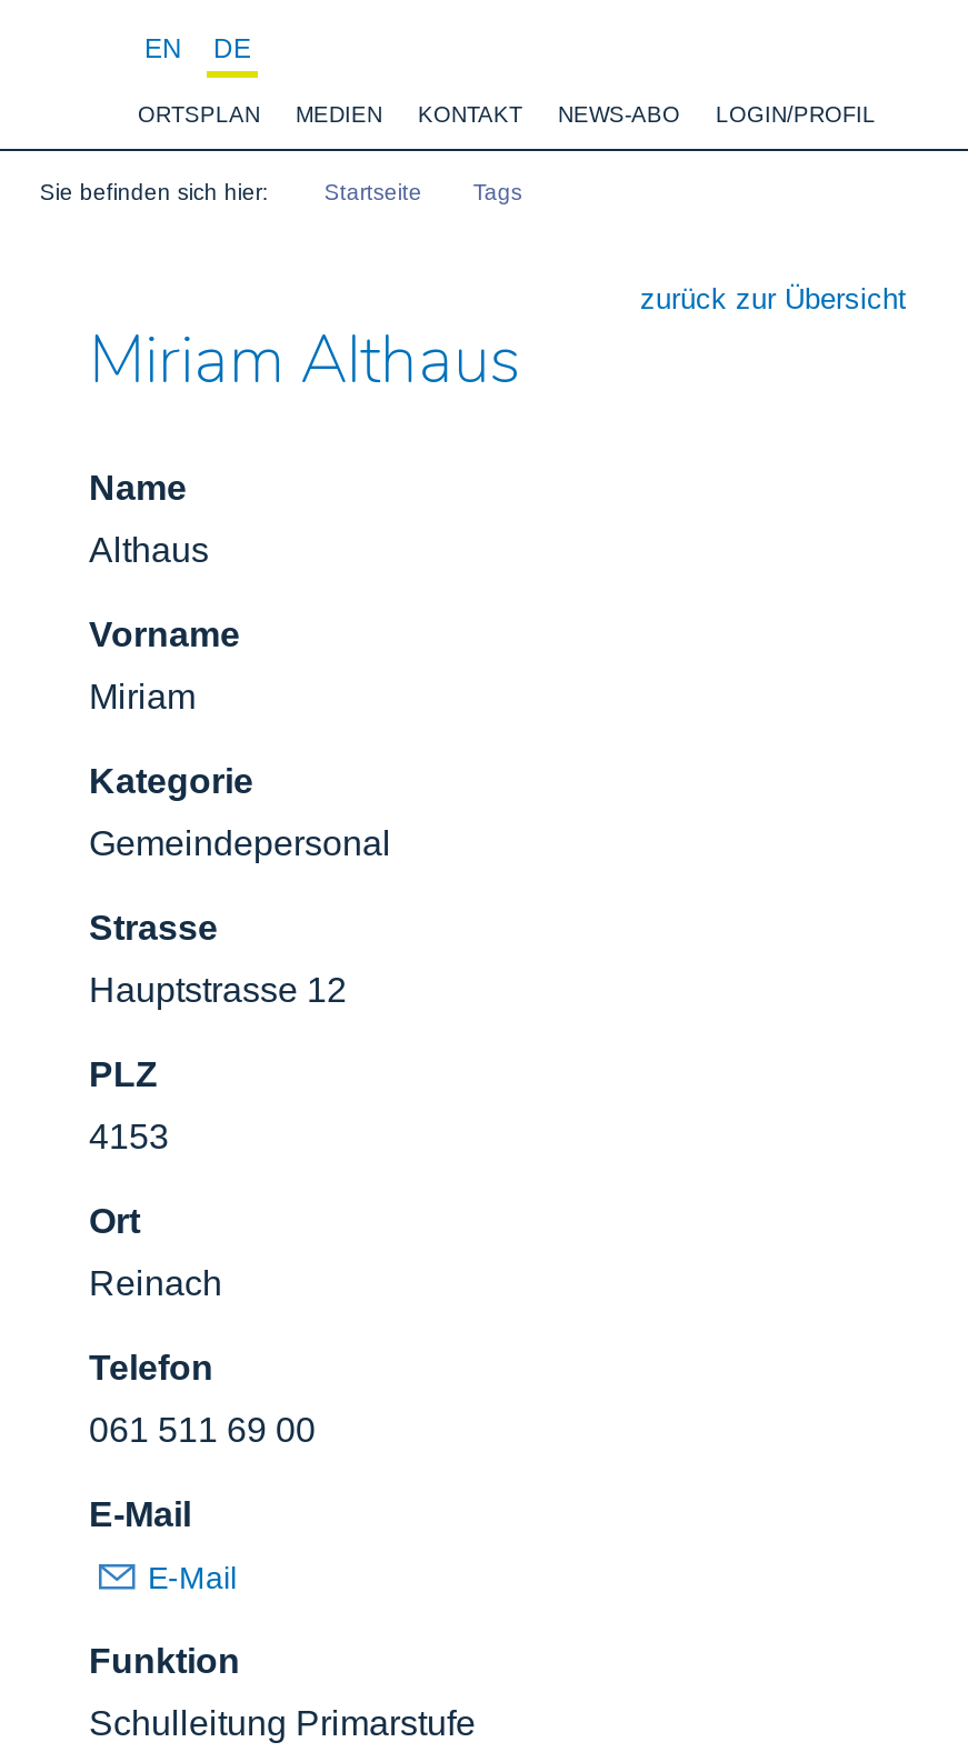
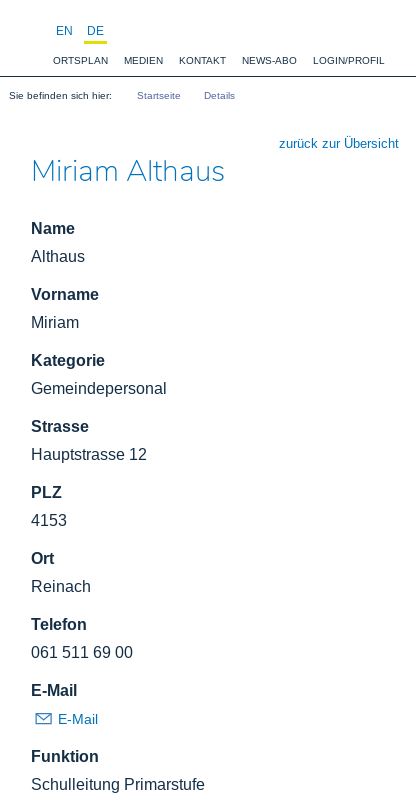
- Tags
+ Details
